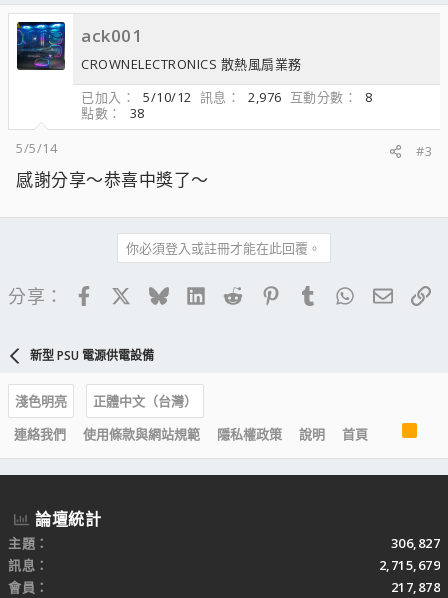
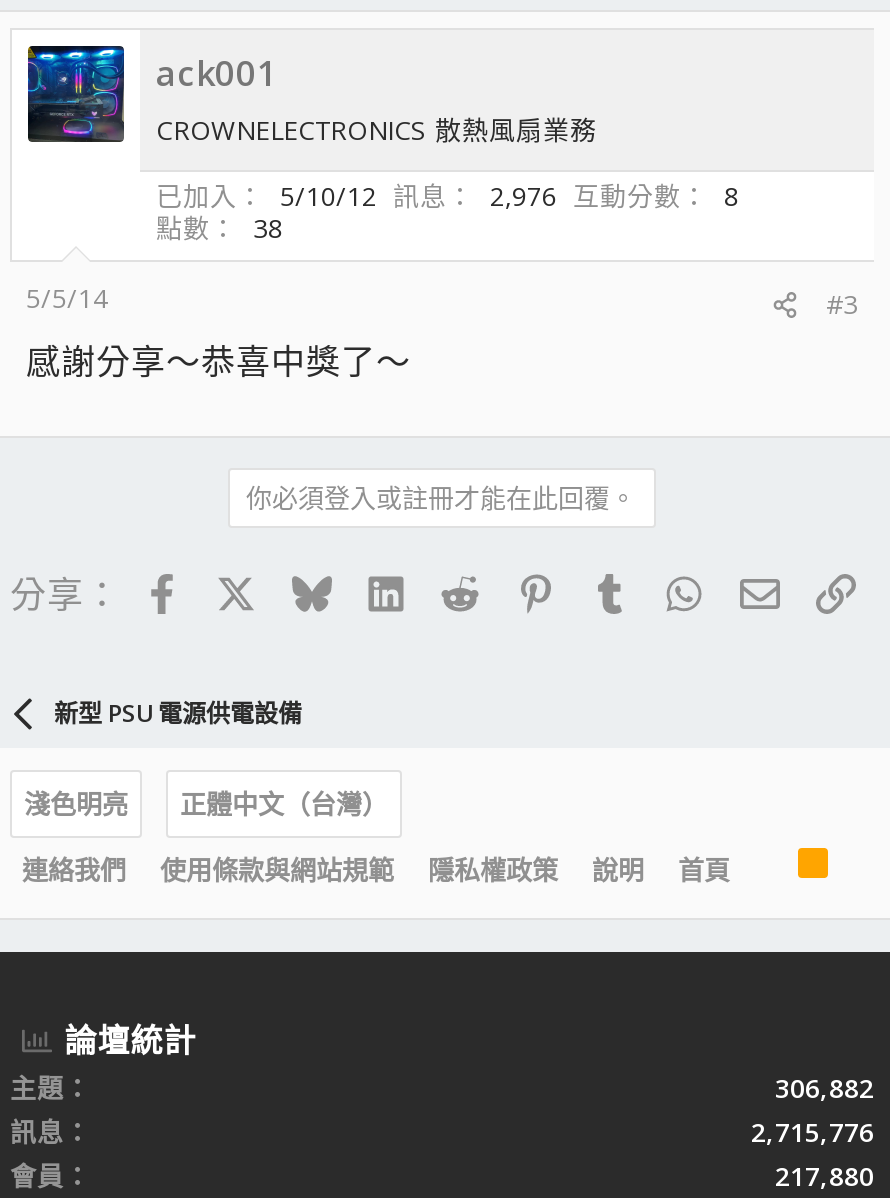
- 306,827
+ 306,882

- 2,715,679
+ 2,715,776

- 217,878
+ 217,880
